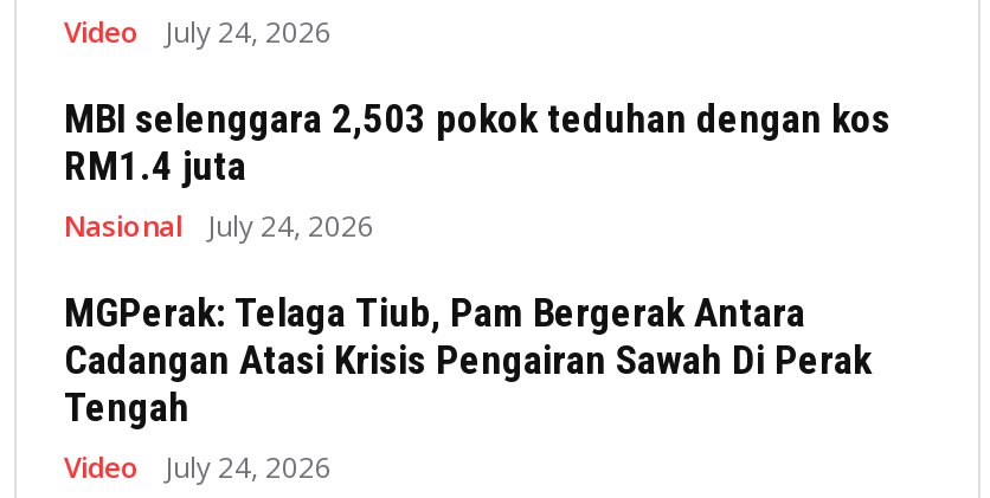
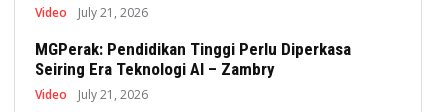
- July 24, 2026
- MBI selenggara 2,503 pokok teduhan dengan kos
- RM1.4 juta
- Nasional
- July 24, 2026
- MGPerak: Telaga Tiub, Pam Bergerak Antara
- Cadangan Atasi Krisis Pengairan Sawah Di Perak
- Tengah
+ July 21, 2026
+ MGPerak: Pendidikan Tinggi Perlu Diperkasa
+ Seiring Era Teknologi AI – Zambry

- Video July 24, 2026
+ Video July 21, 2026
